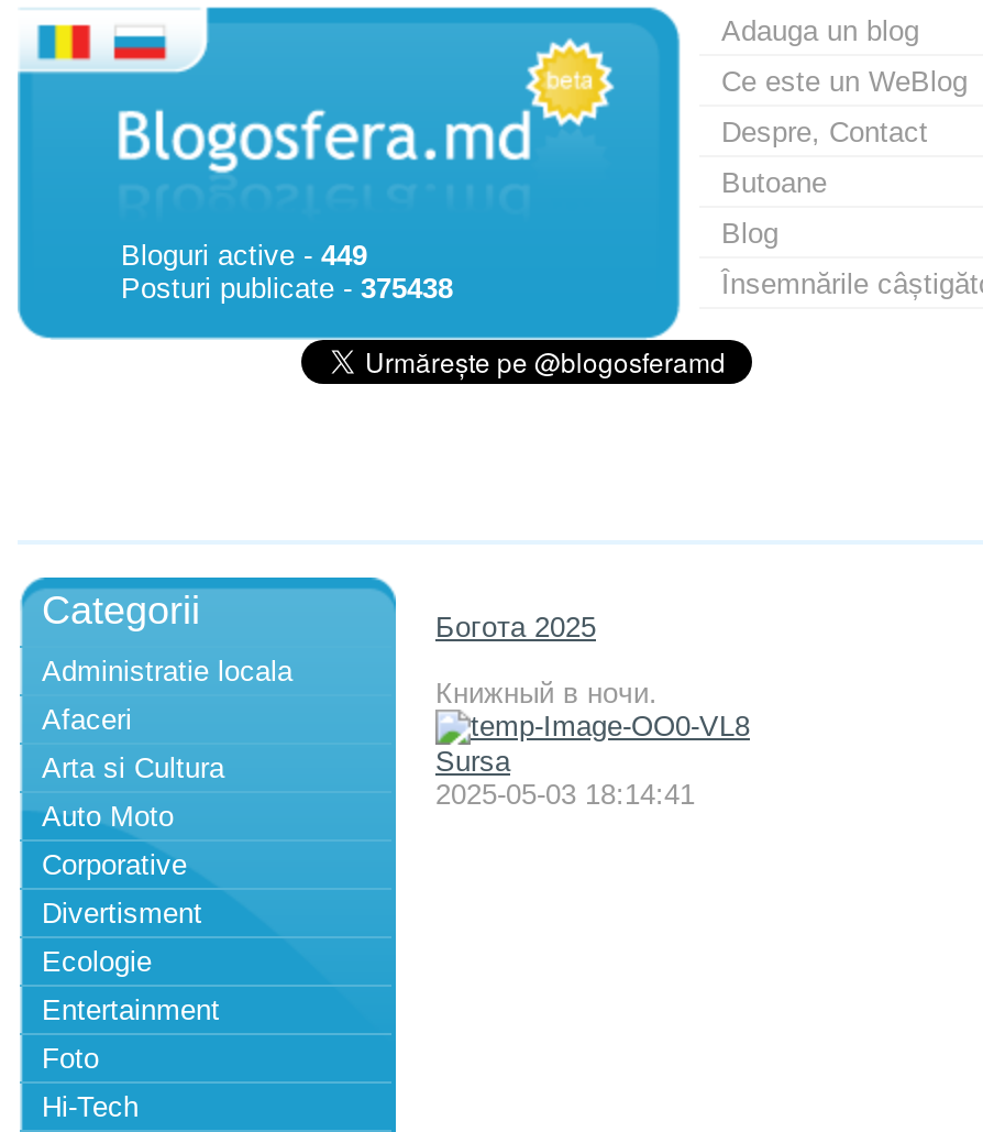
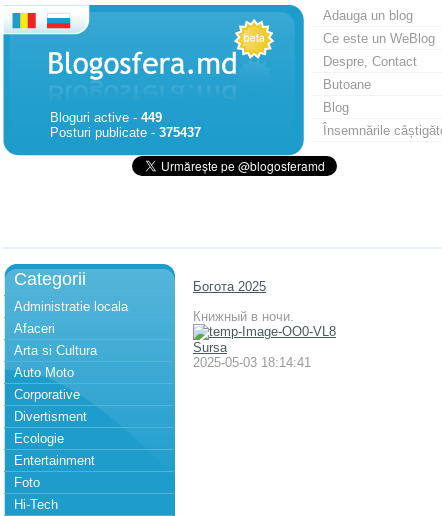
- Posturi publicate - 375438
+ Posturi publicate - 375437
